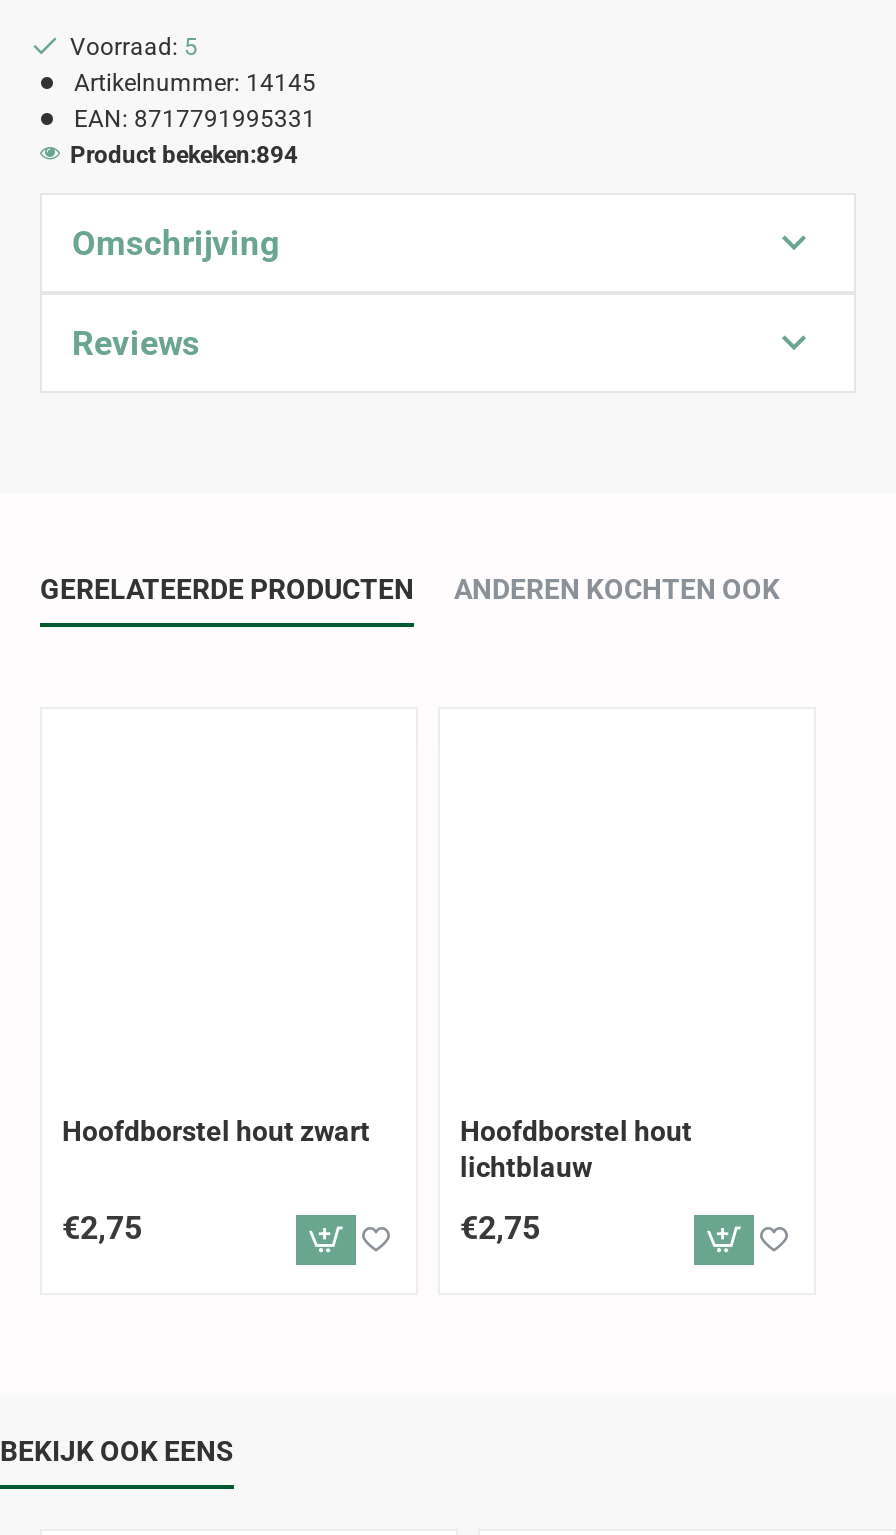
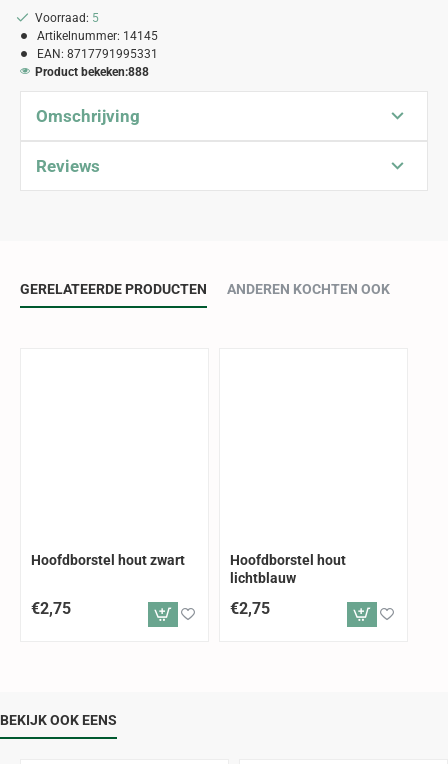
- Product bekeken:894
+ Product bekeken:888
